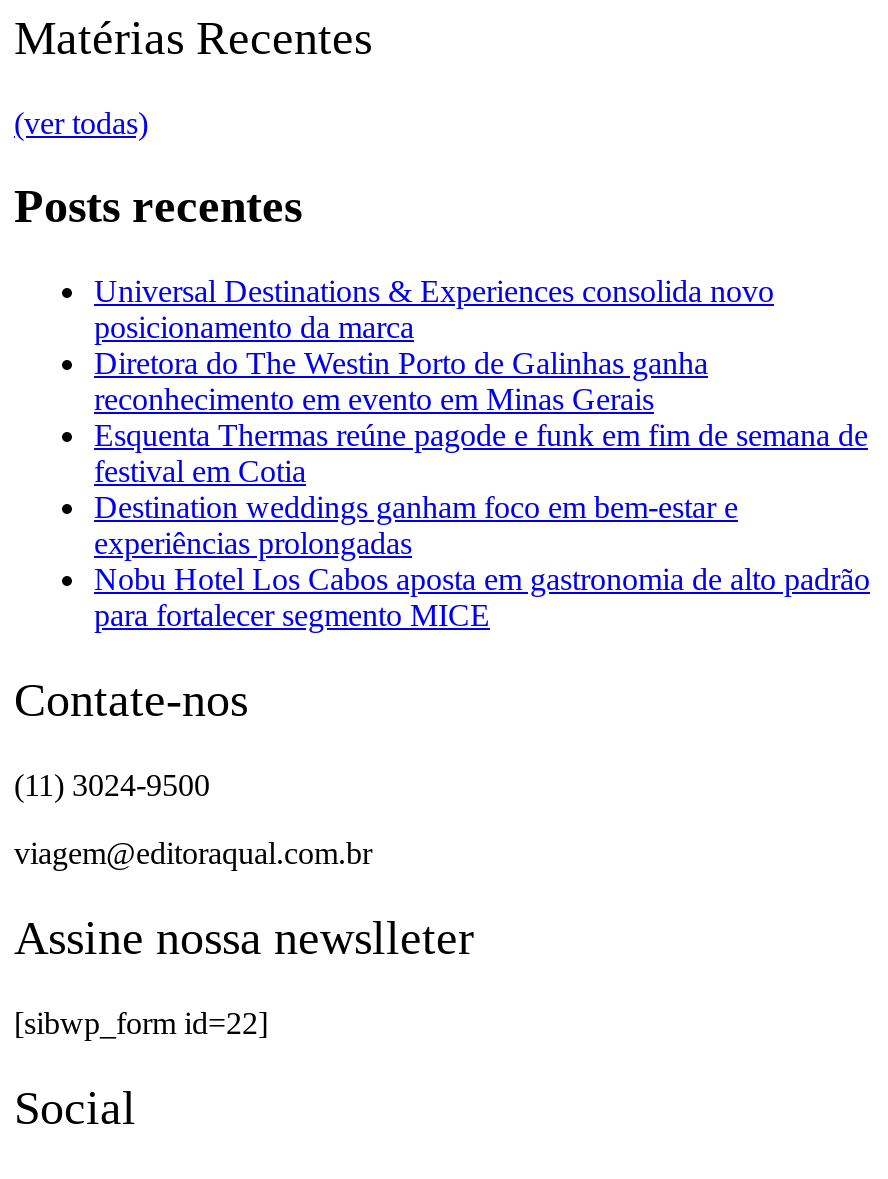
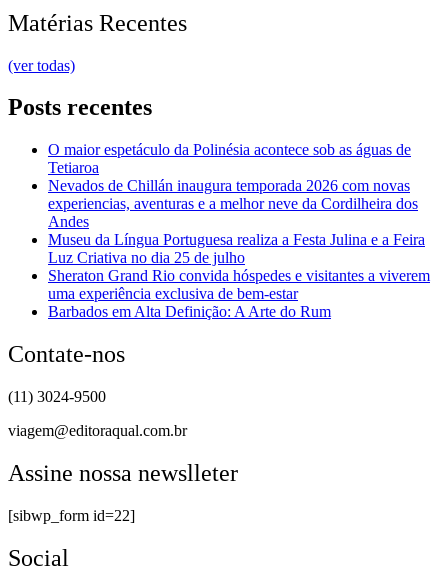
- Universal Destinations & Experiences consolida novo
- posicionamento da marca
- Diretora do The Westin Porto de Galinhas ganha
- reconhecimento em evento em Minas Gerais
- Esquenta Thermas reúne pagode e funk em fim de semana de
- festival em Cotia
- Destination weddings ganham foco em bem-estar e
- experiências prolongadas
- Nobu Hotel Los Cabos aposta em gastronomia de alto padrão
- para fortalecer segmento MICE
+ O maior espetáculo da Polinésia acontece sob as águas de
+ Tetiaroa
+ Nevados de Chillán inaugura temporada 2026 com novas
+ experiencias, aventuras e a melhor neve da Cordilheira dos
+ Andes
+ Museu da Língua Portuguesa realiza a Festa Julina e a Feira
+ Luz Criativa no dia 25 de julho
+ Sheraton Grand Rio convida hóspedes e visitantes a viverem
+ uma experiência exclusiva de bem-estar
+ Barbados em Alta Definição: A Arte do Rum
